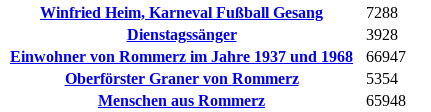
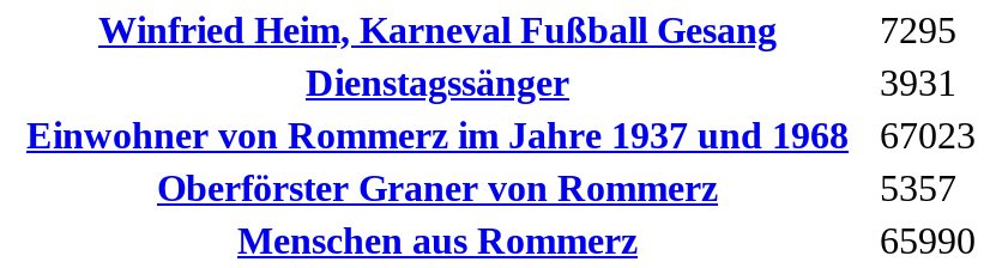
- 7288
+ 7295

- 3928
+ 3931

- Einwohner von Rommerz im Jahre 1937 und 1968 66947
+ Einwohner von Rommerz im Jahre 1937 und 1968 67023

- 5354
+ 5357

- 65948
+ 65990
